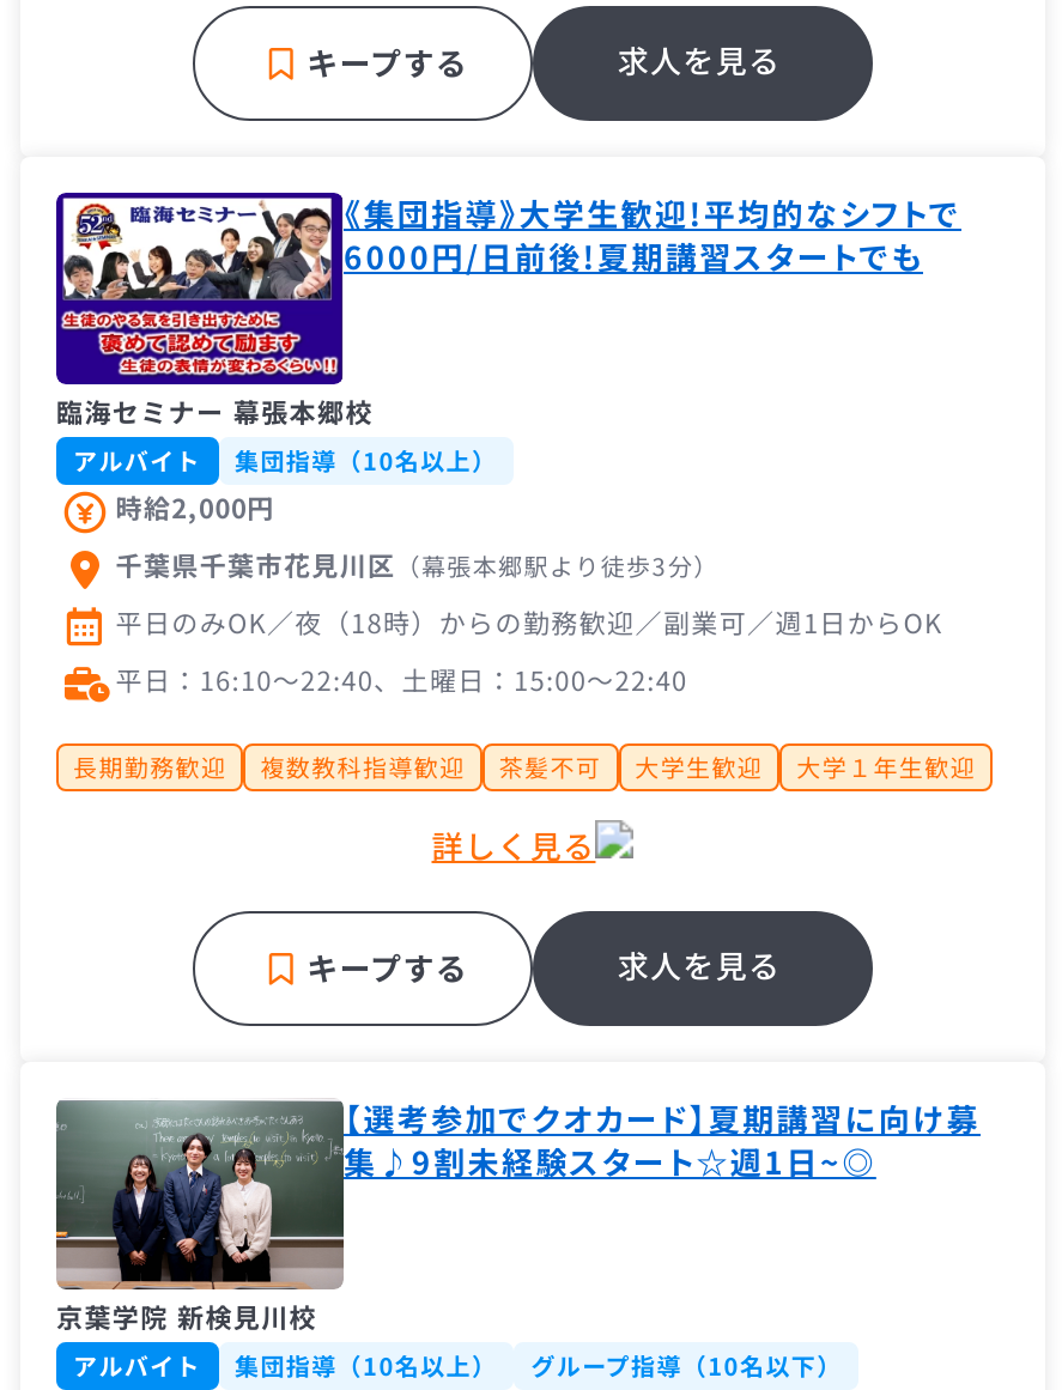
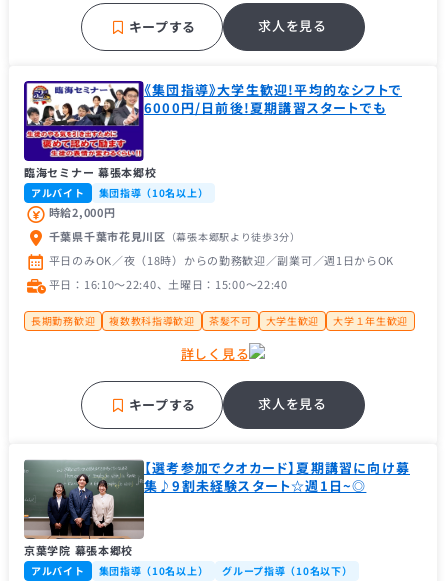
- 京葉学院 新検見川校
+ 京葉学院 幕張本郷校
